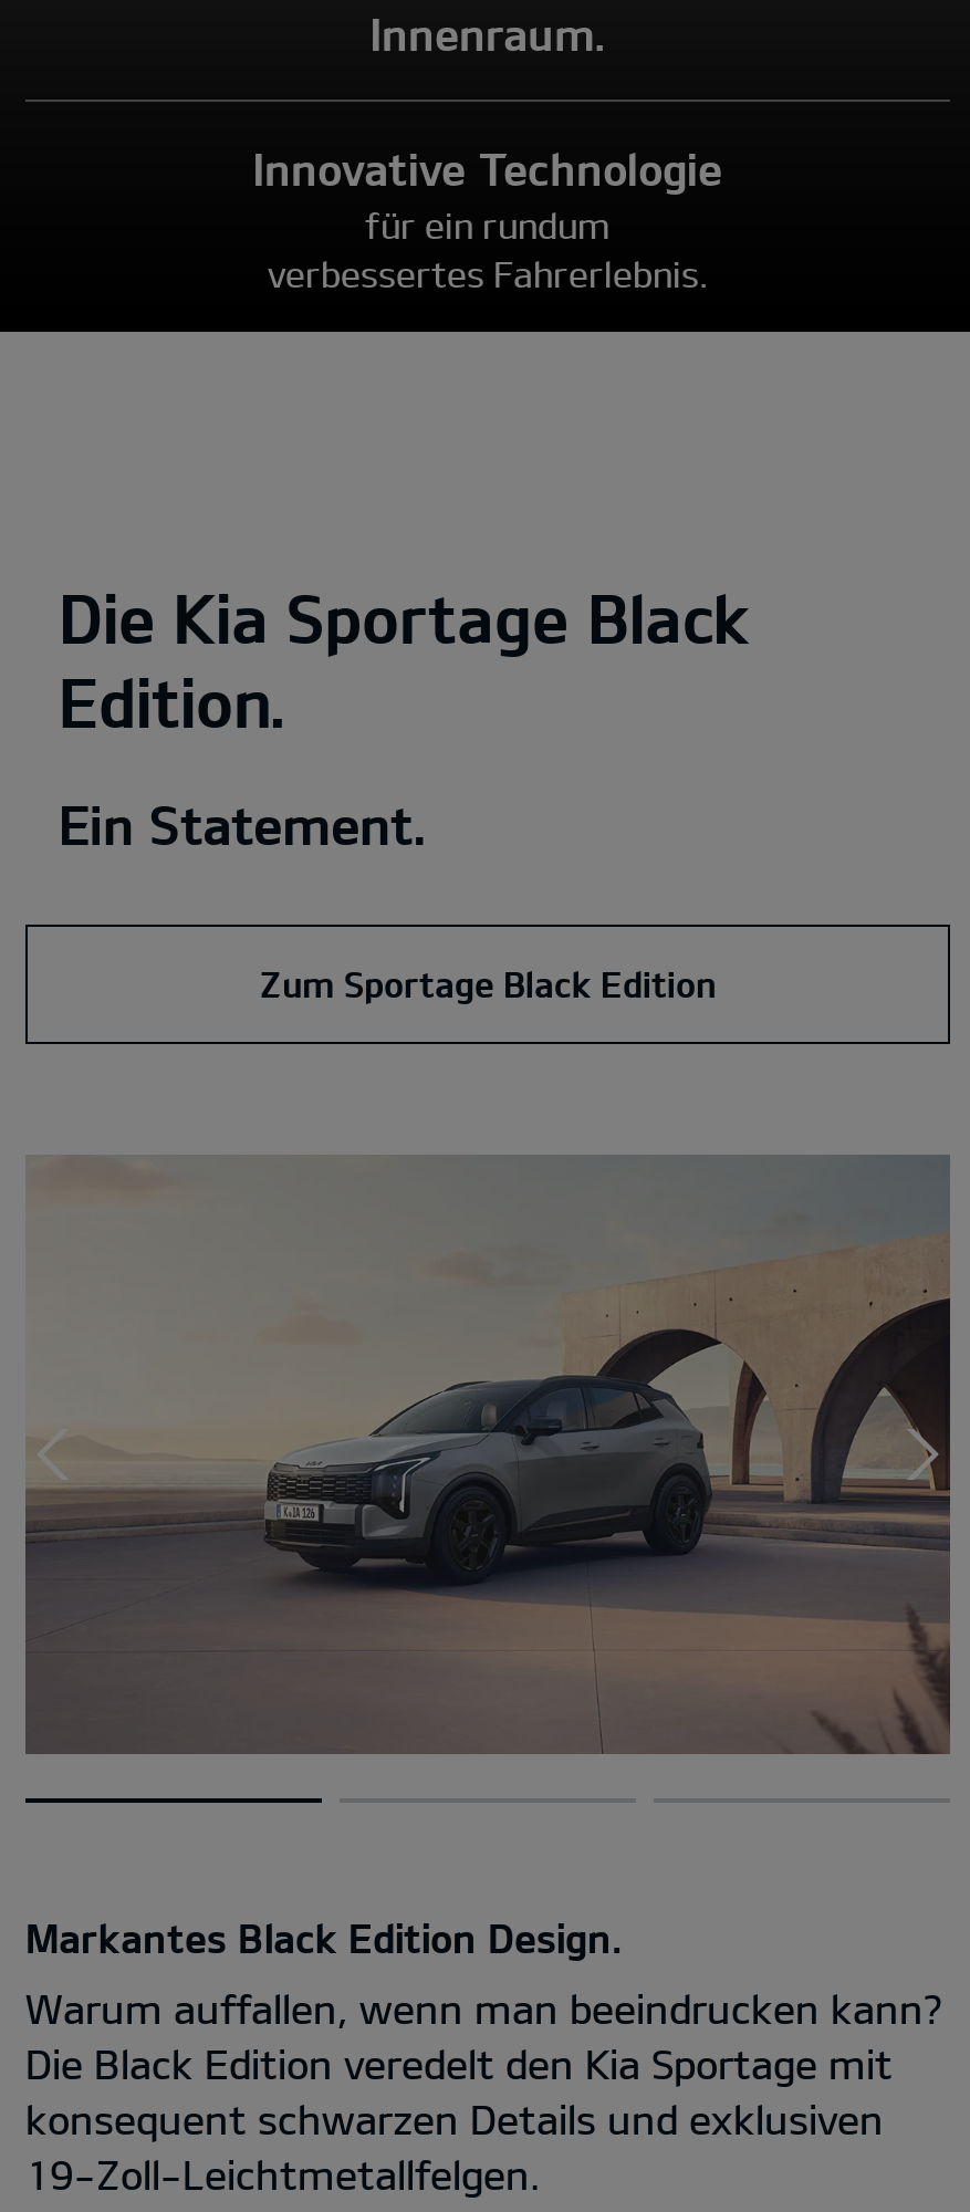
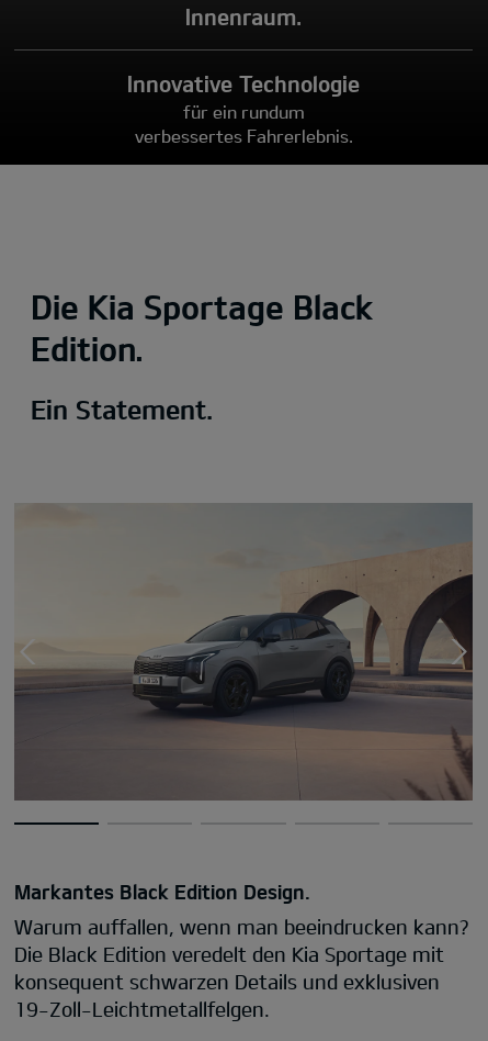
- Zum Sportage Black Edition
